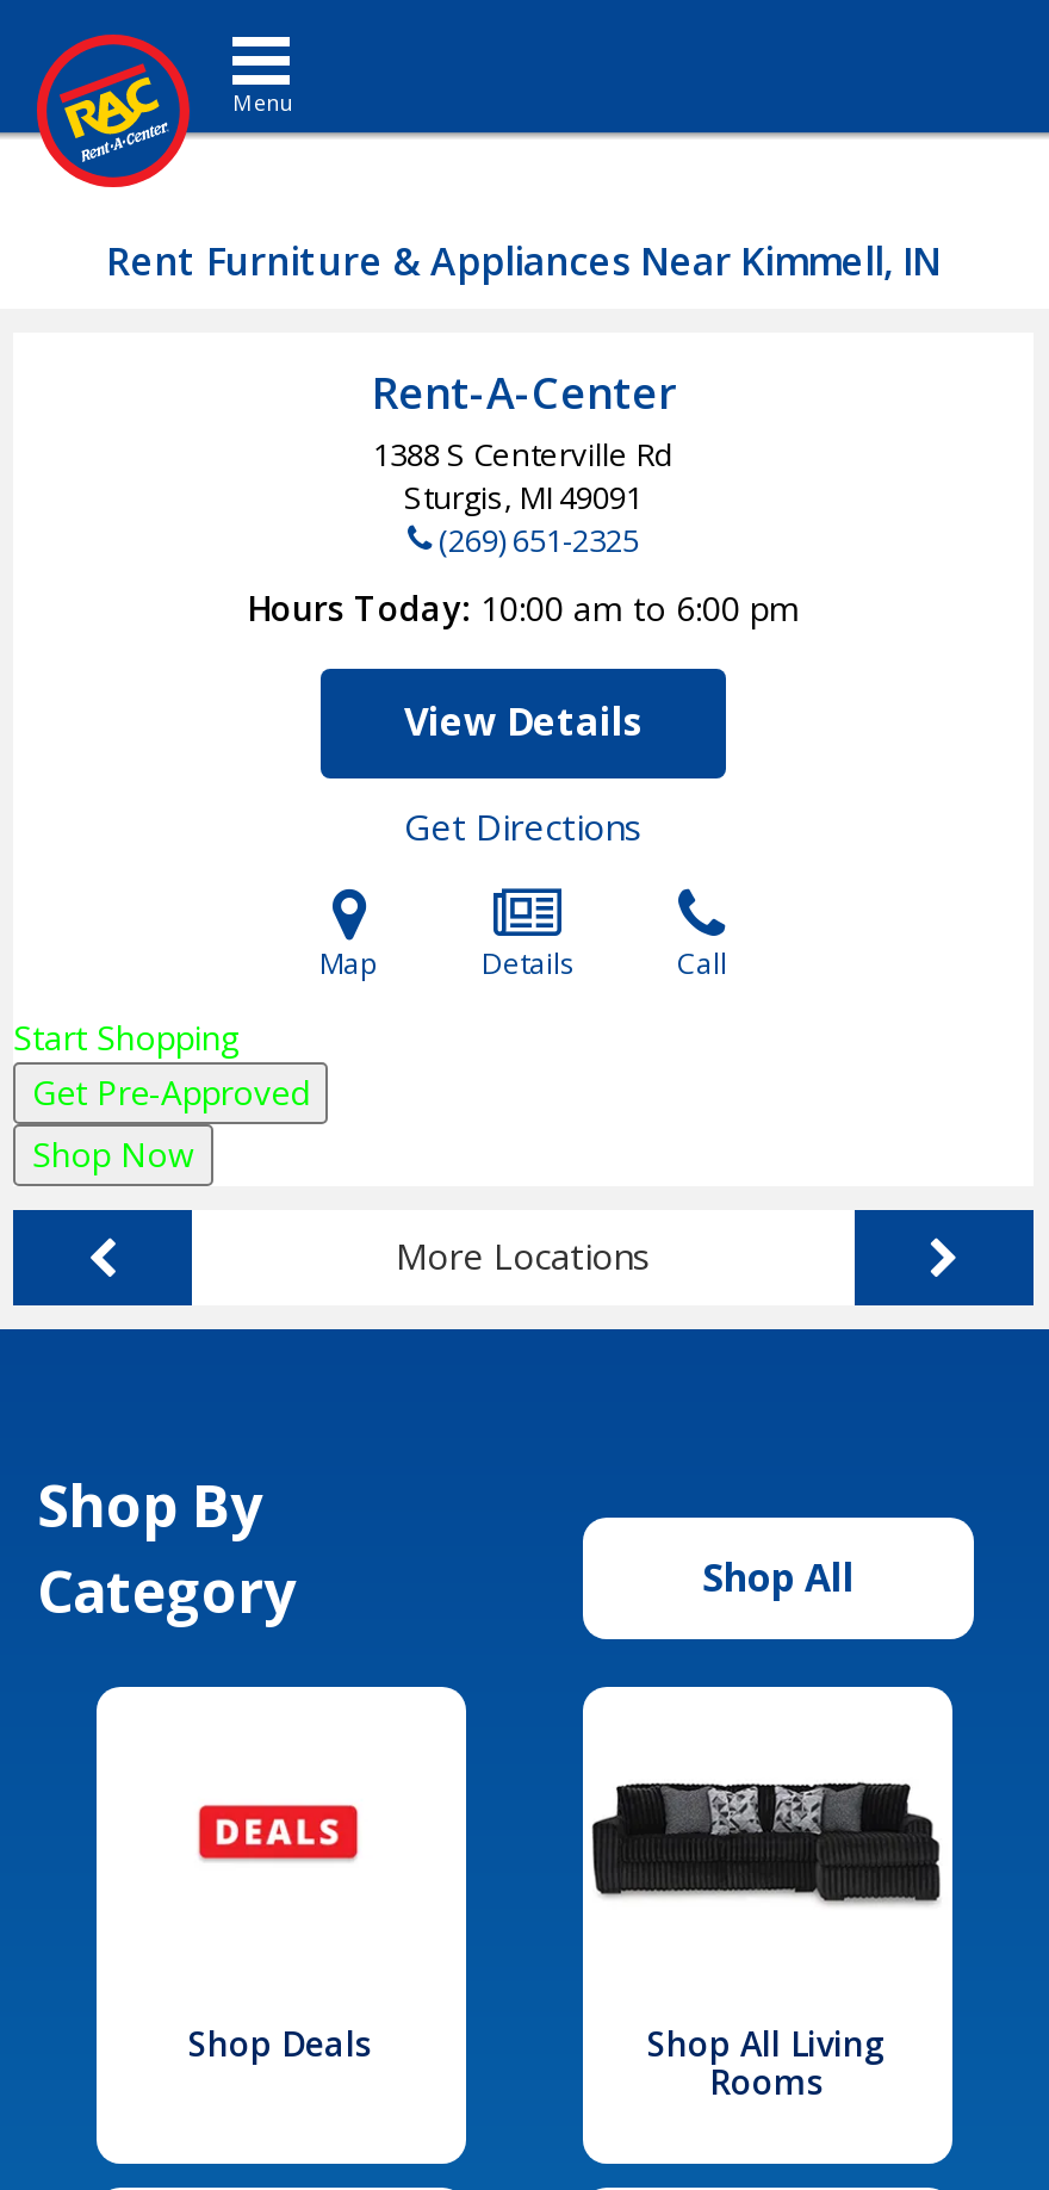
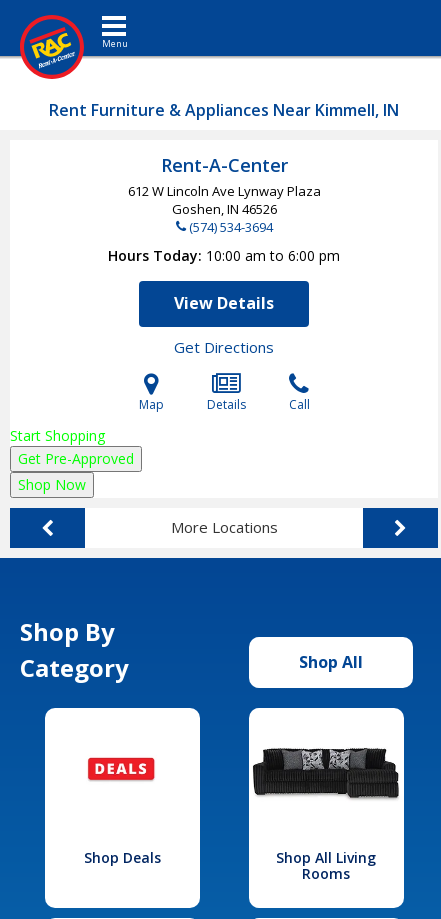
- 1388 S Centerville Rd
- Sturgis, MI 49091
- (269) 651-2325
+ 612 W Lincoln Ave Lynway Plaza
+ Goshen, IN 46526
+ (574) 534-3694
